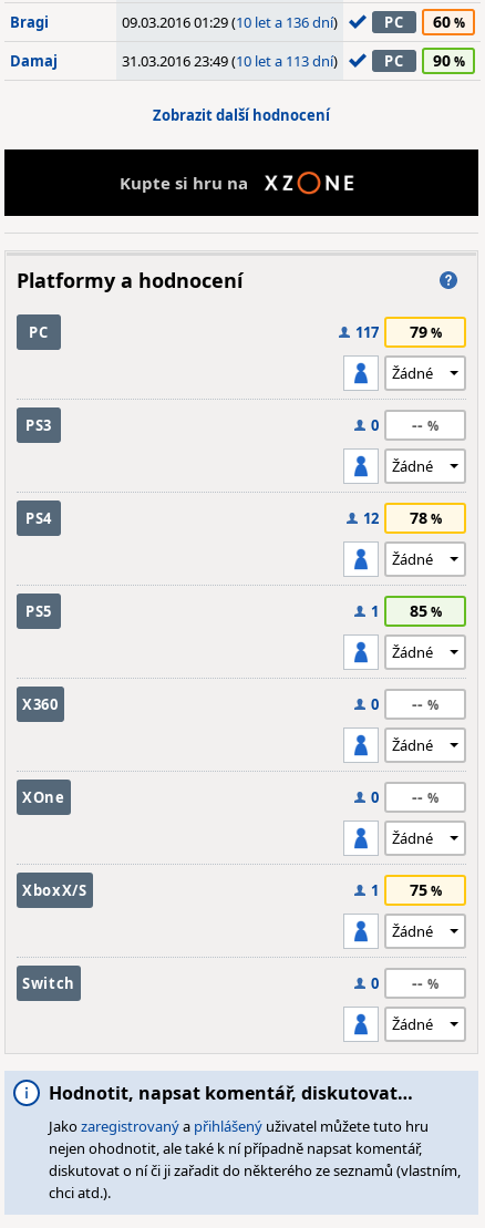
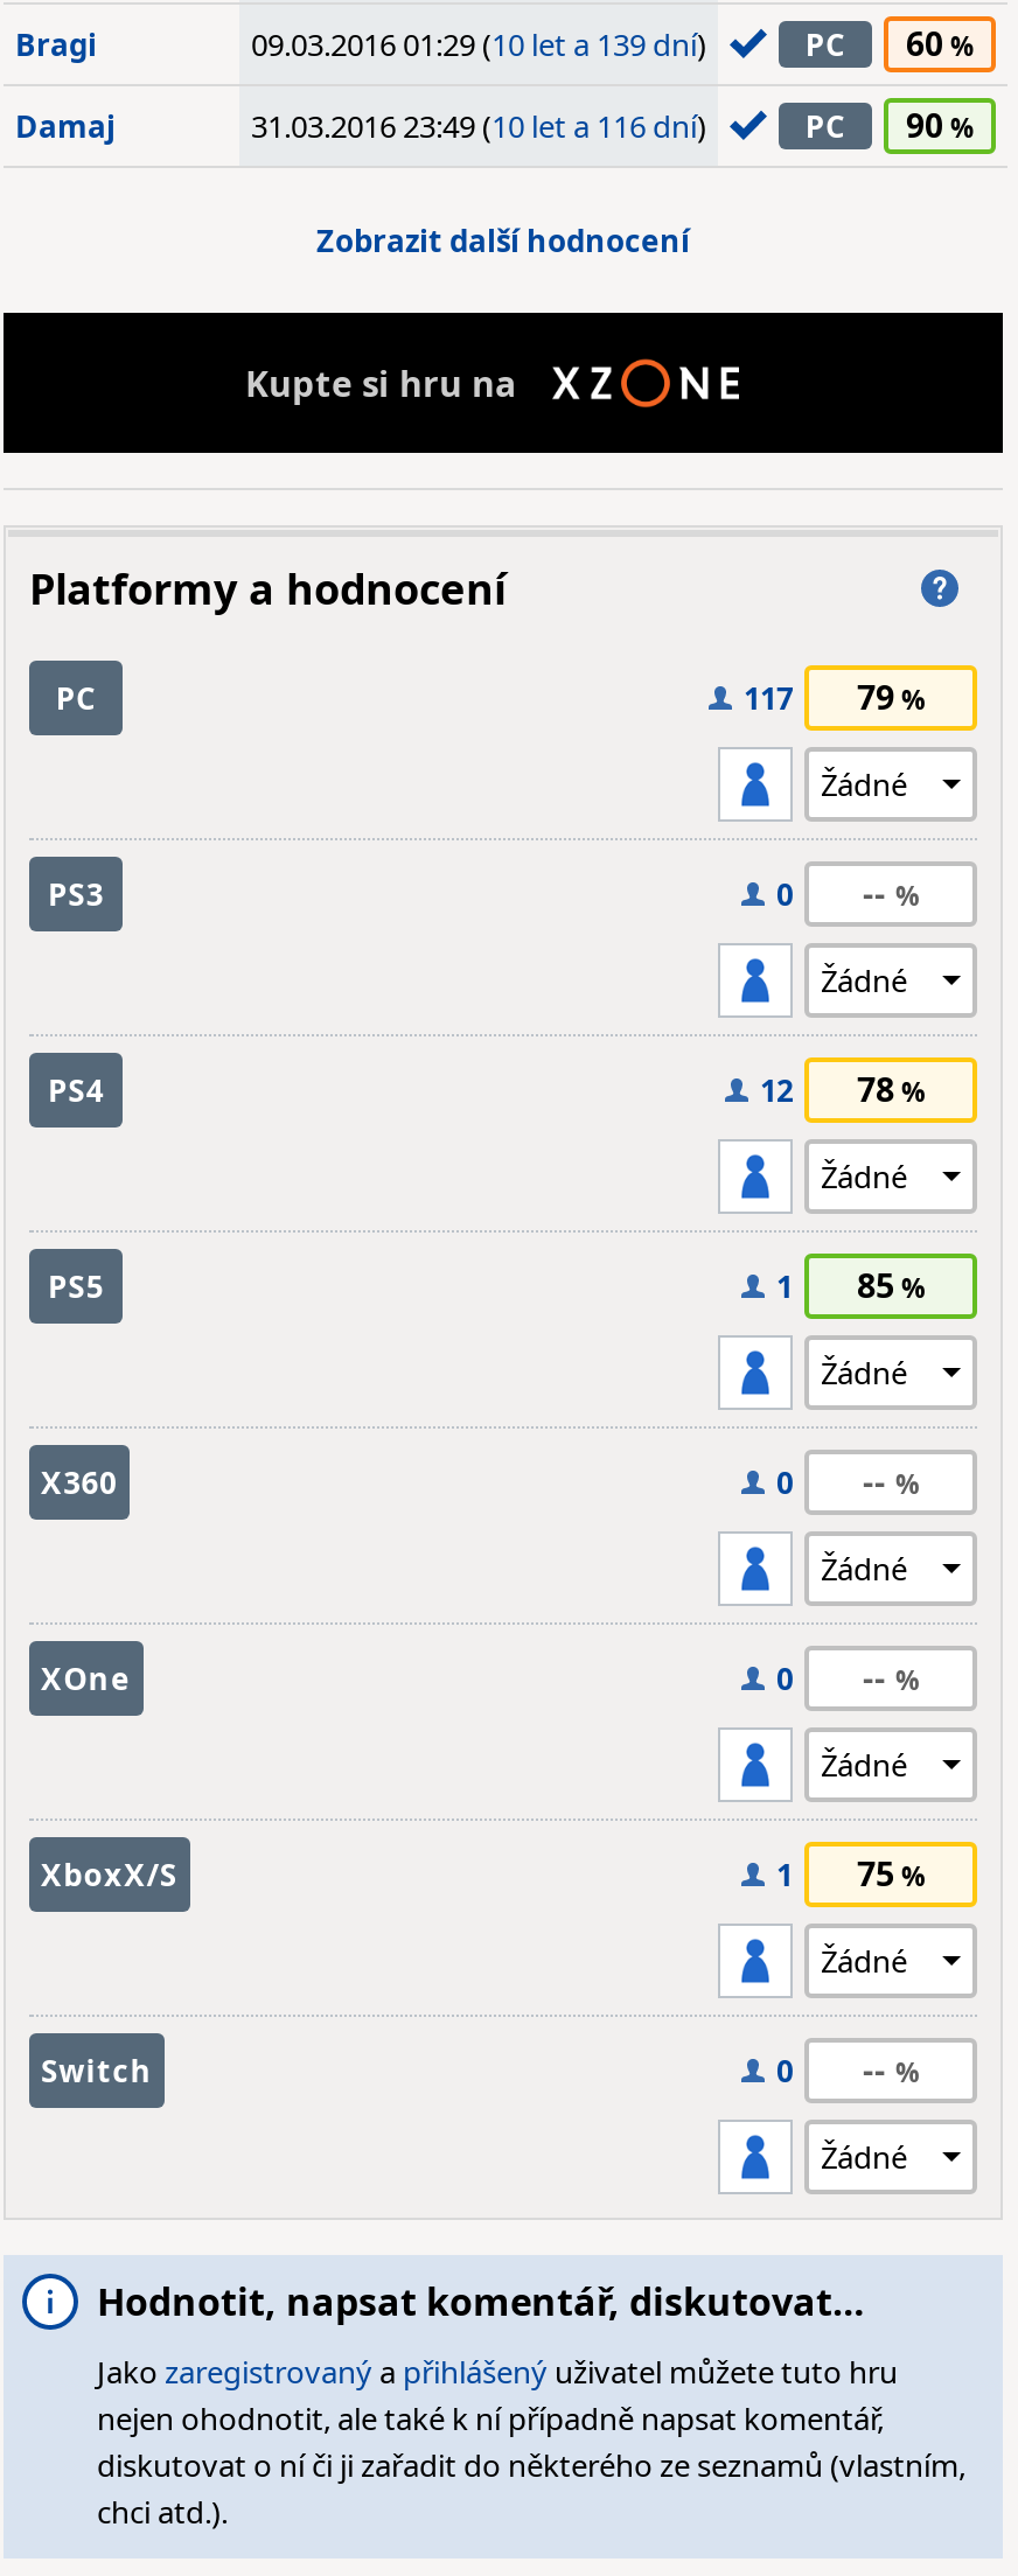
- 09.03.2016 01:29 (10 let a 136 dní)
+ 09.03.2016 01:29 (10 let a 139 dní)

- 31.03.2016 23:49 (10 let a 113 dní)
+ 31.03.2016 23:49 (10 let a 116 dní)
